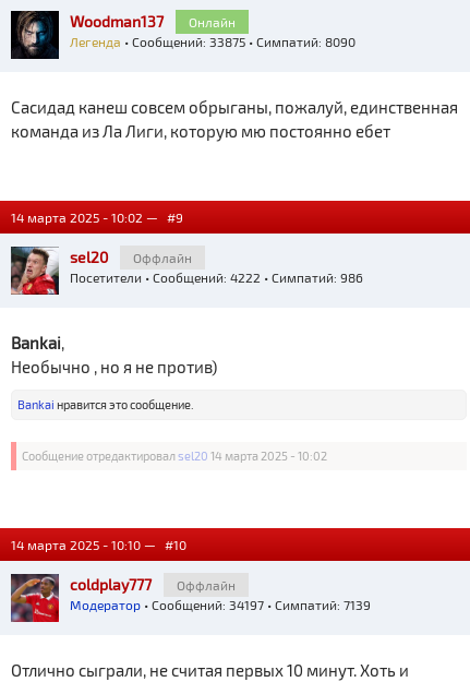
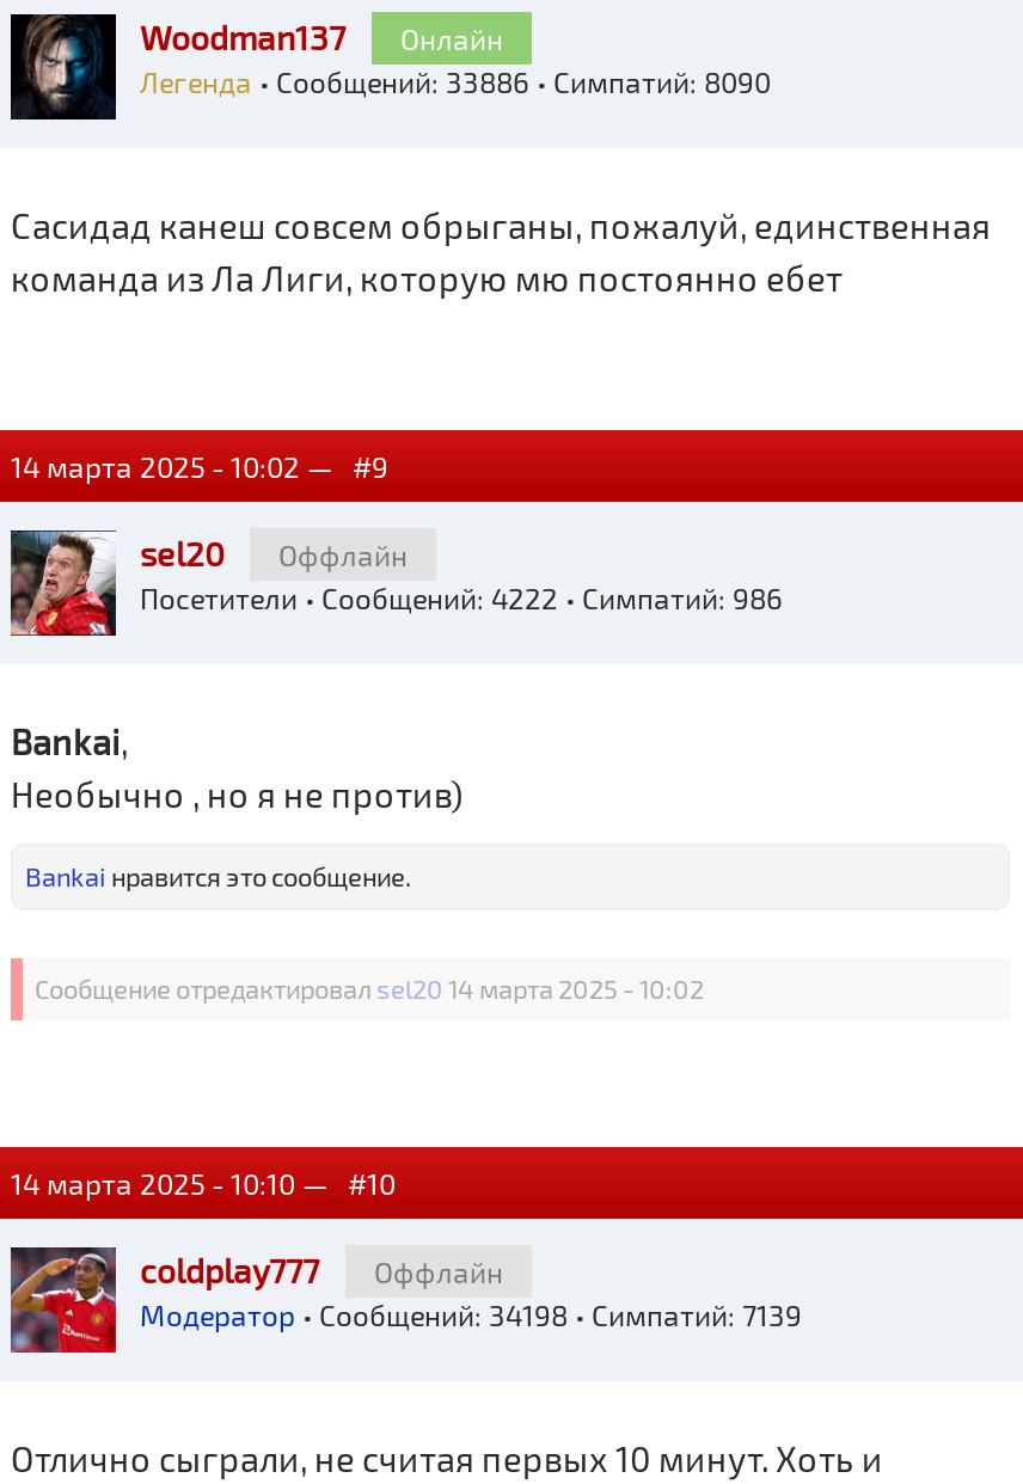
- Легенда • Сообщений: 33875 • Симпатий: 8090
+ Легенда • Сообщений: 33886 • Симпатий: 8090

- Модератор • Сообщений: 34197 • Симпатий: 7139
+ Модератор • Сообщений: 34198 • Симпатий: 7139
